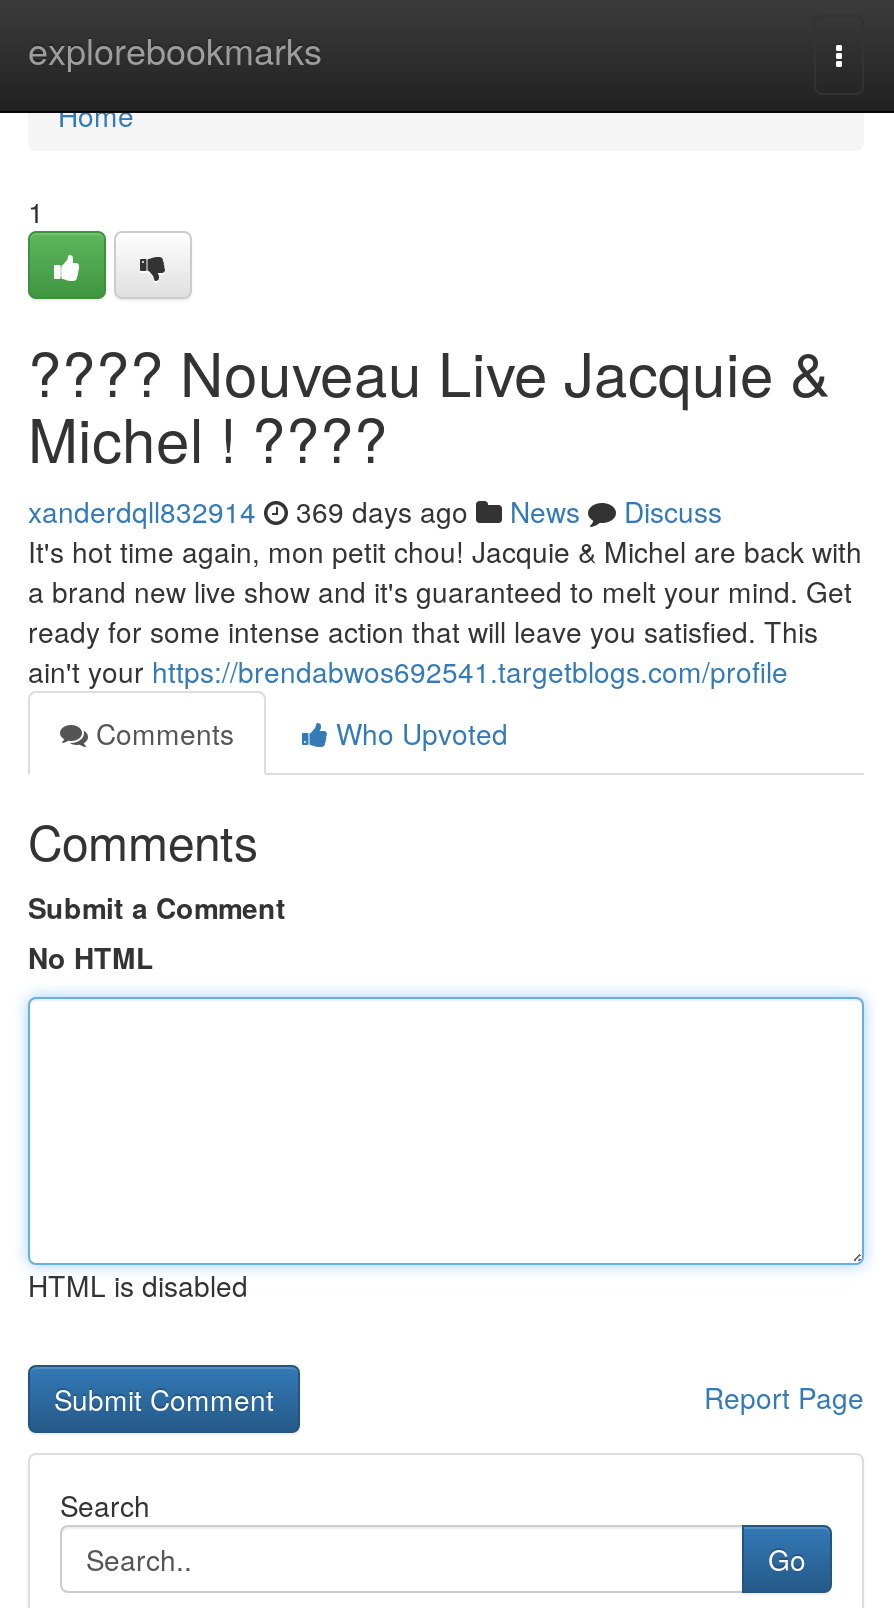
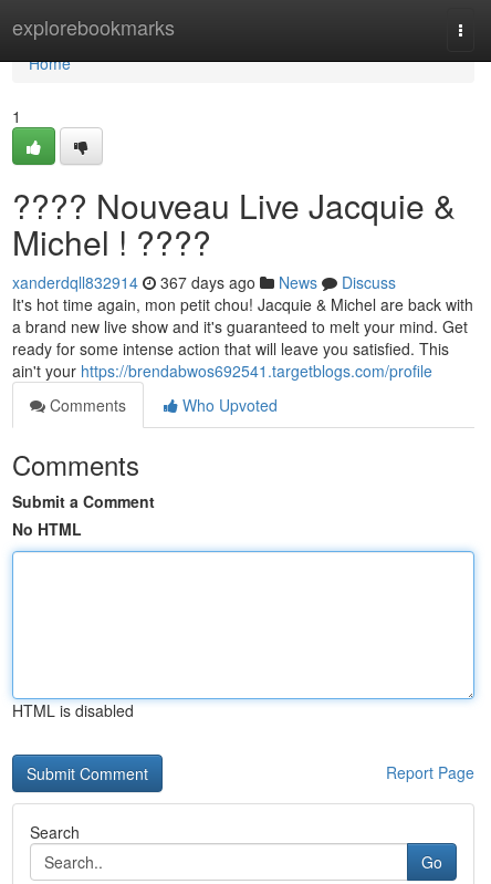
- xanderdqll832914 369 days ago News Discuss
+ xanderdqll832914 367 days ago News Discuss
